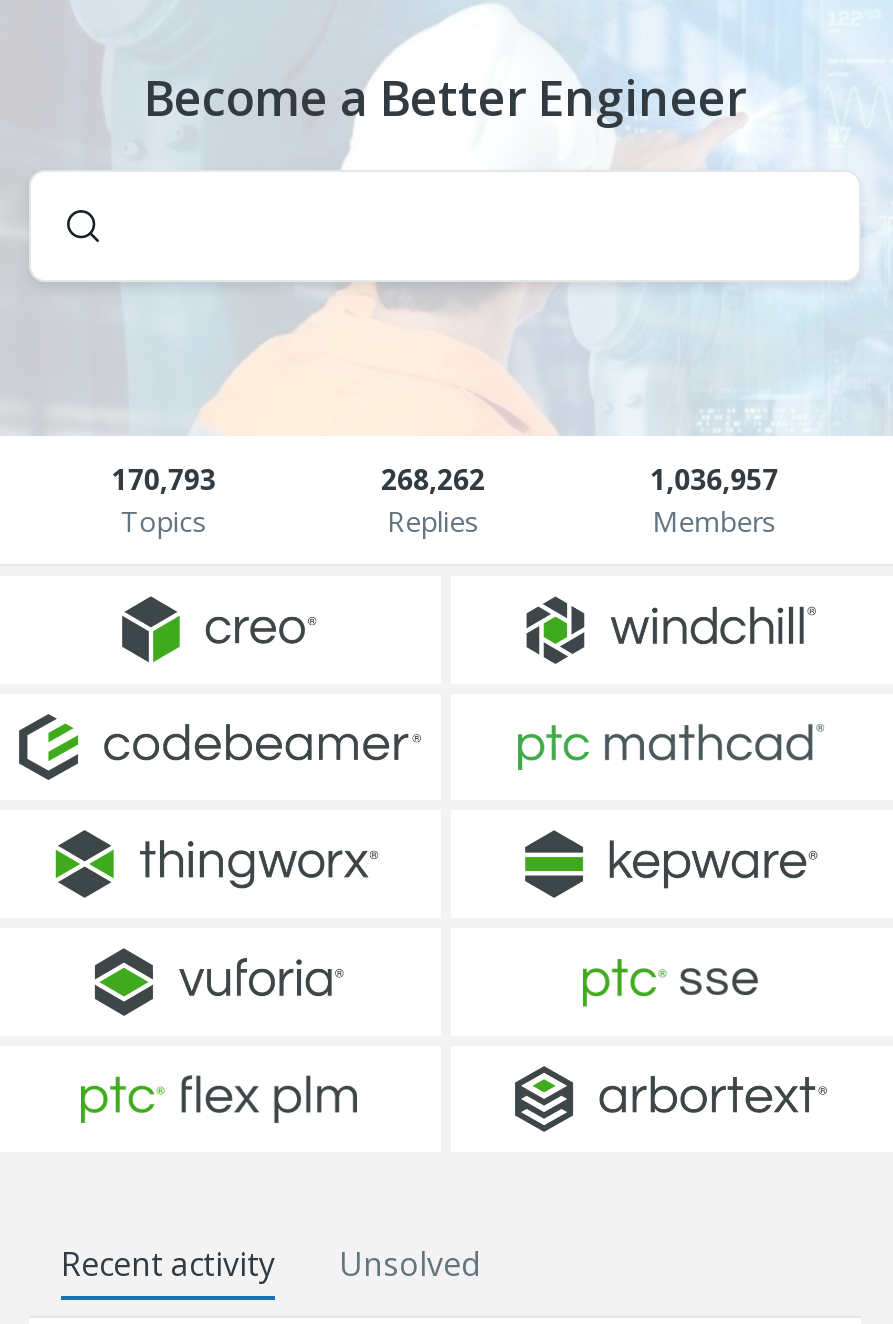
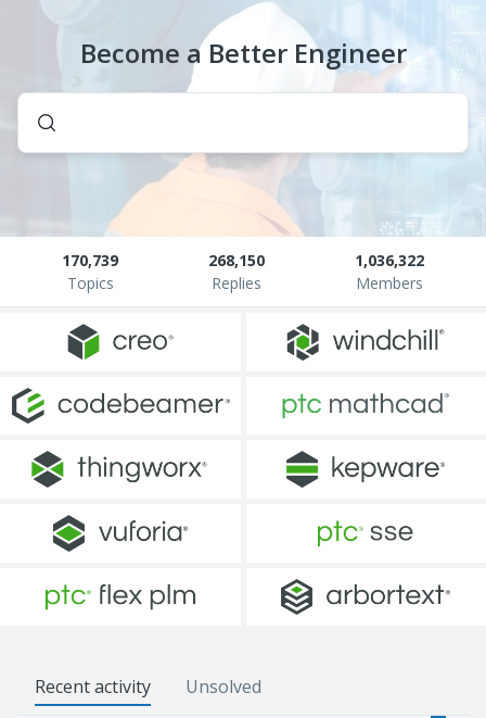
- 170,793
+ 170,739

- 268,262
+ 268,150

- 1,036,957
+ 1,036,322
